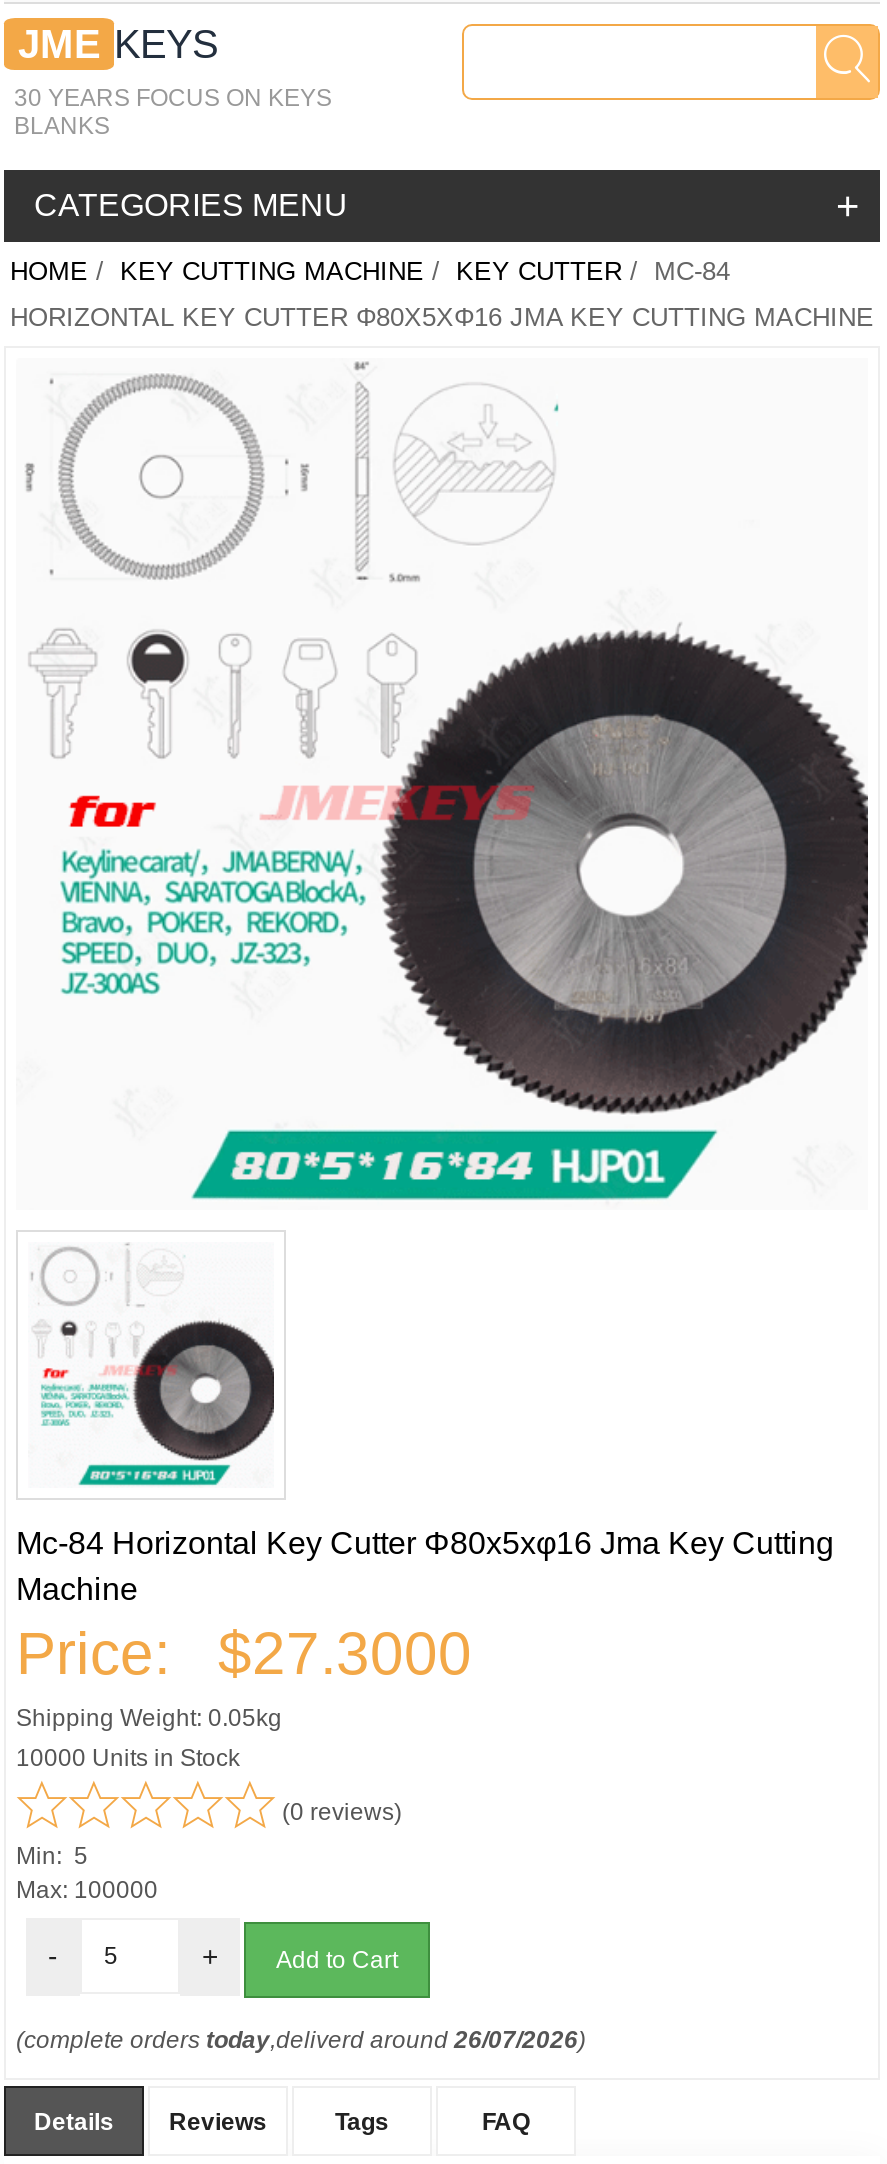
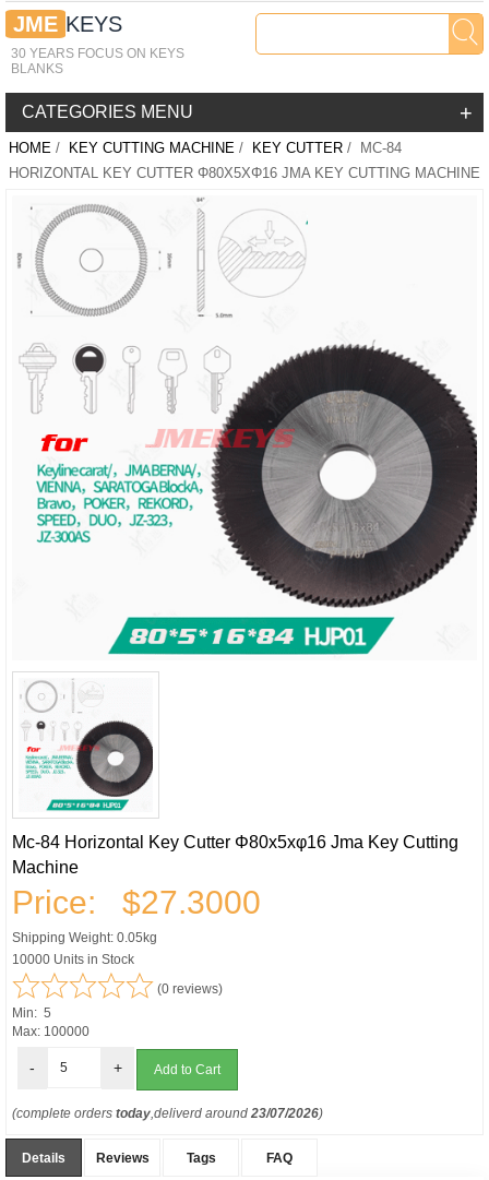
- (complete orders today,deliverd around 26/07/2026)
+ (complete orders today,deliverd around 23/07/2026)
